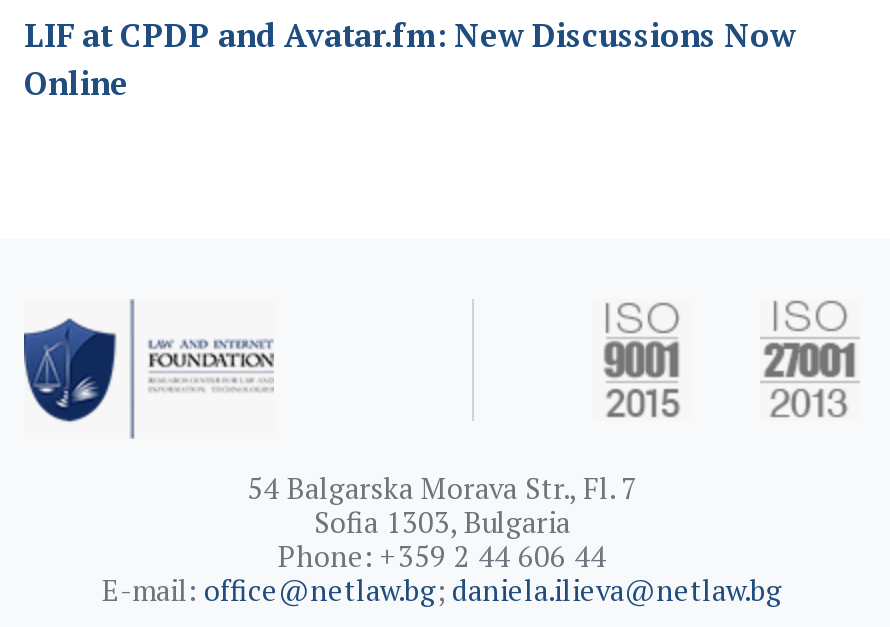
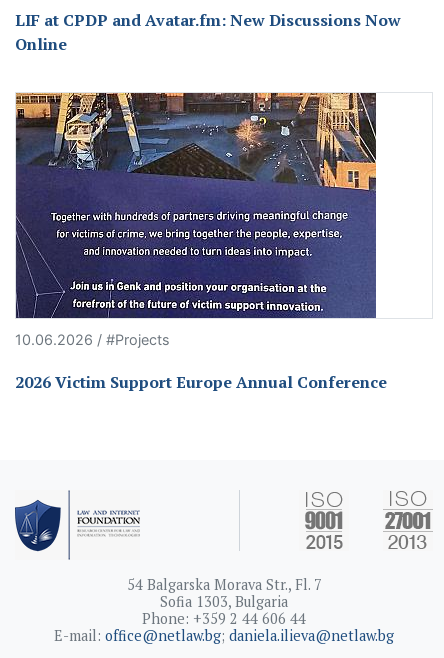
+ [image]
+ 10.06.2026 / #Projects
+ 2026 Victim Support Europe Annual Conference
